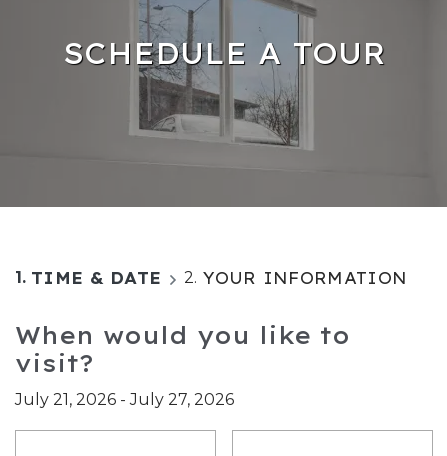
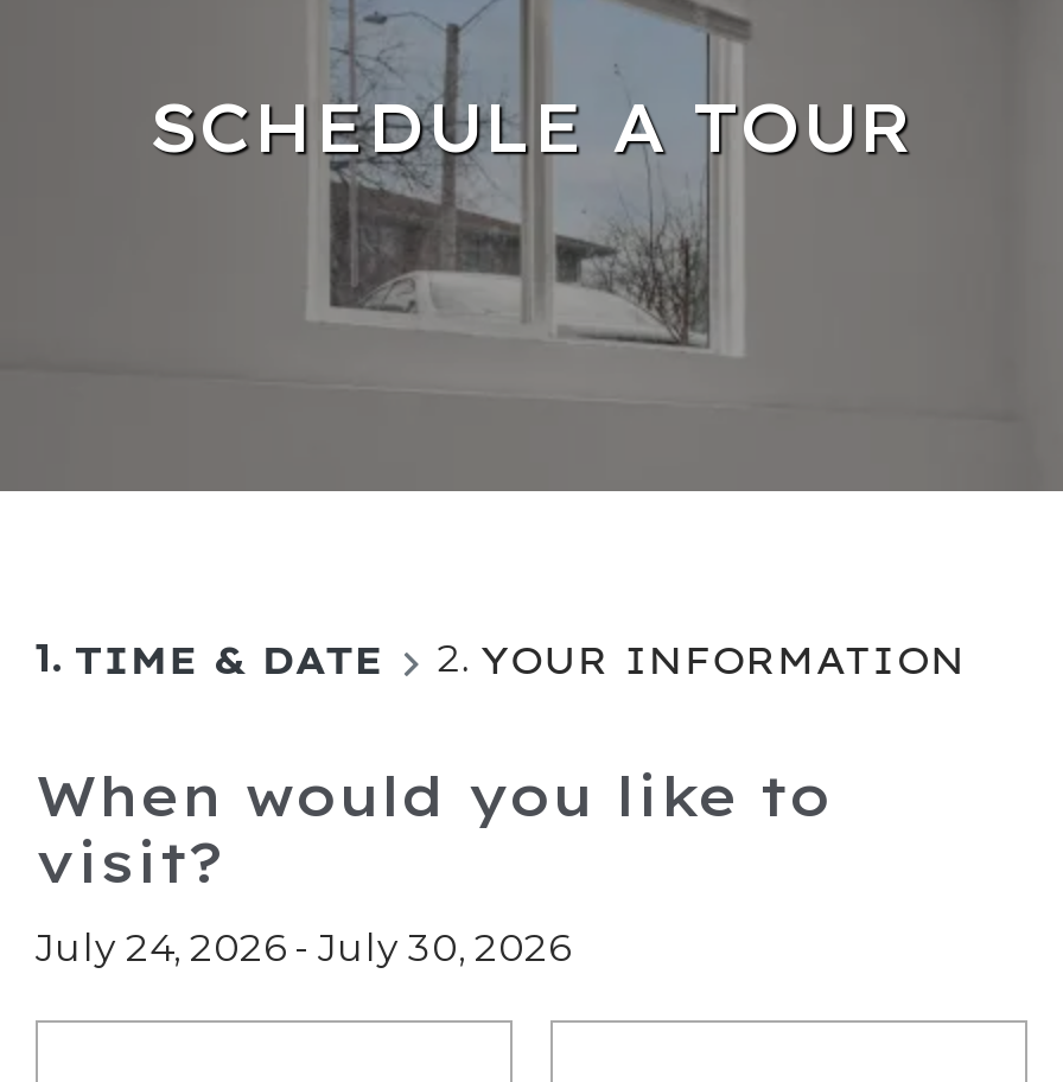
- July 21, 2026 - July 27, 2026
+ July 24, 2026 - July 30, 2026
